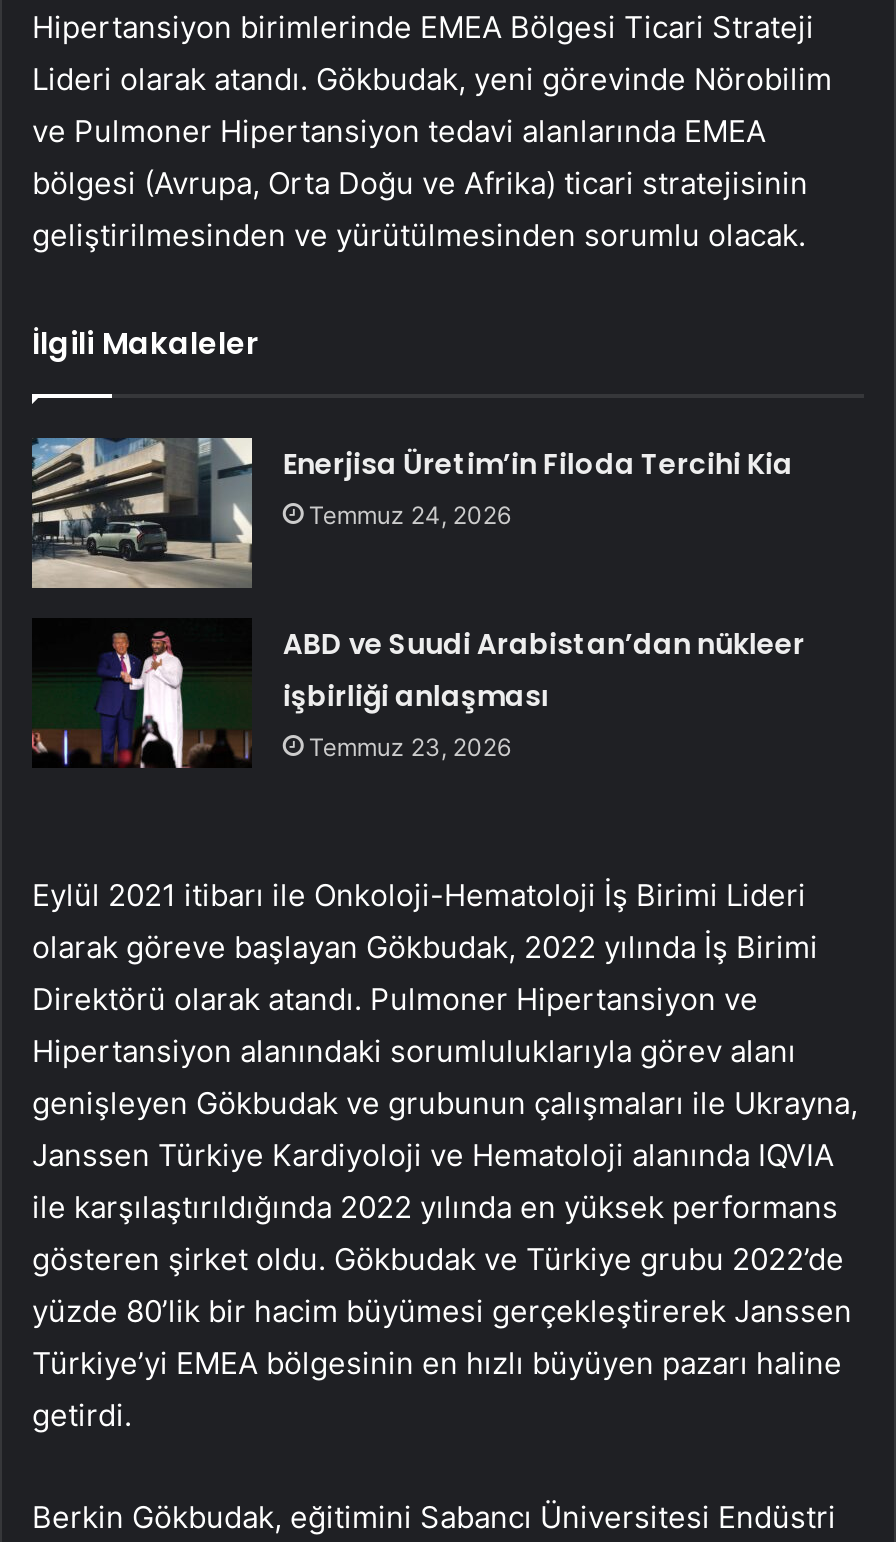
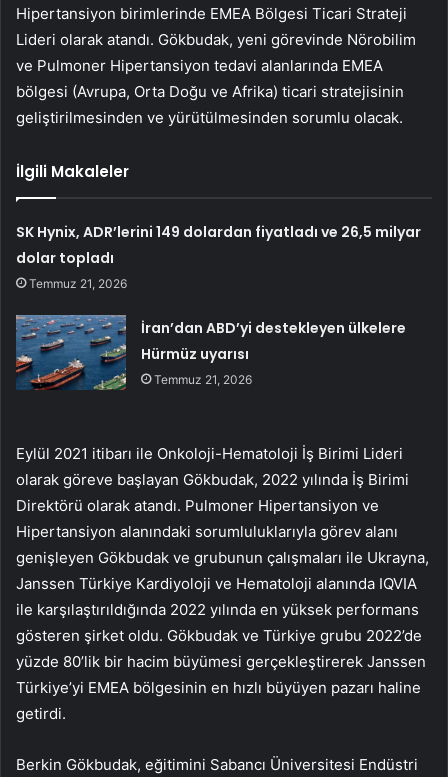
- Enerjisa Üretim’in Filoda Tercihi Kia
- Temmuz 24, 2026
+ SK Hynix, ADR’lerini 149 dolardan fiyatladı ve 26,5 milyar
+ dolar topladı
+ Temmuz 21, 2026

- [image]
- ABD ve Suudi Arabistan’dan nükleer
- işbirliği anlaşması
- Temmuz 23, 2026
+ [image]
+ İran’dan ABD’yi destekleyen ülkelere
+ Hürmüz uyarısı
+ Temmuz 21, 2026
